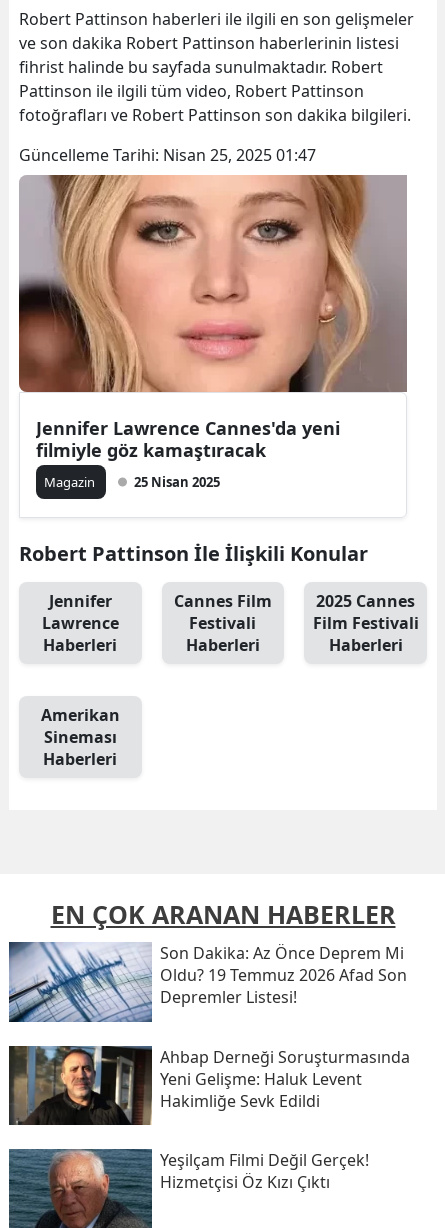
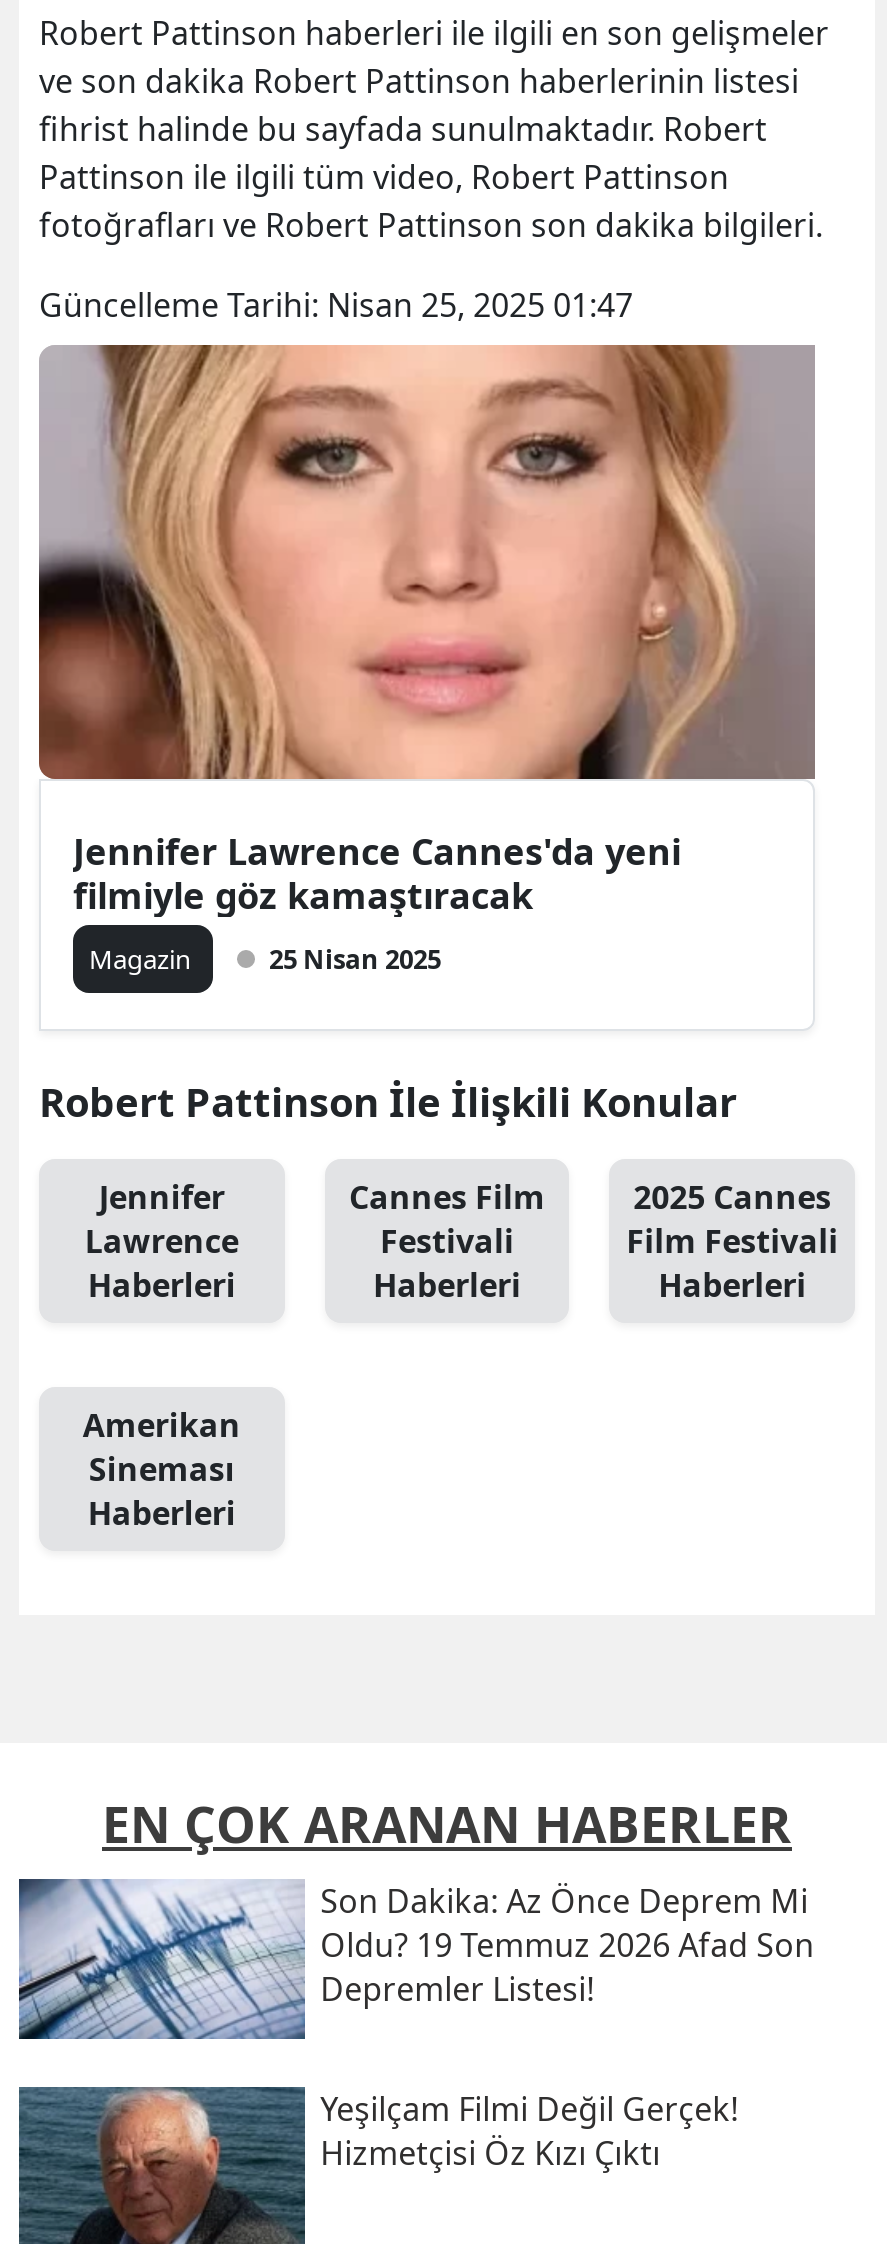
- [image]
- Ahbap Derneği Soruşturmasında
- Yeni Gelişme: Haluk Levent
- Hakimliğe Sevk Edildi
